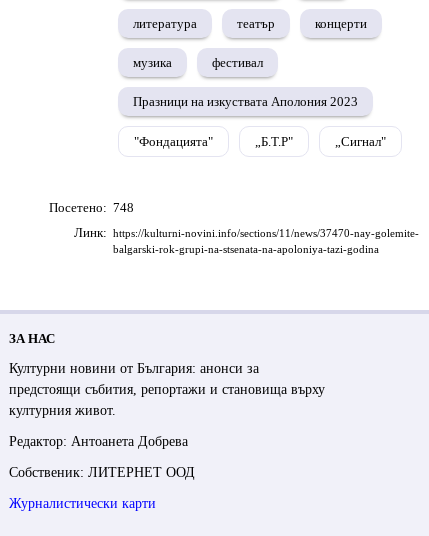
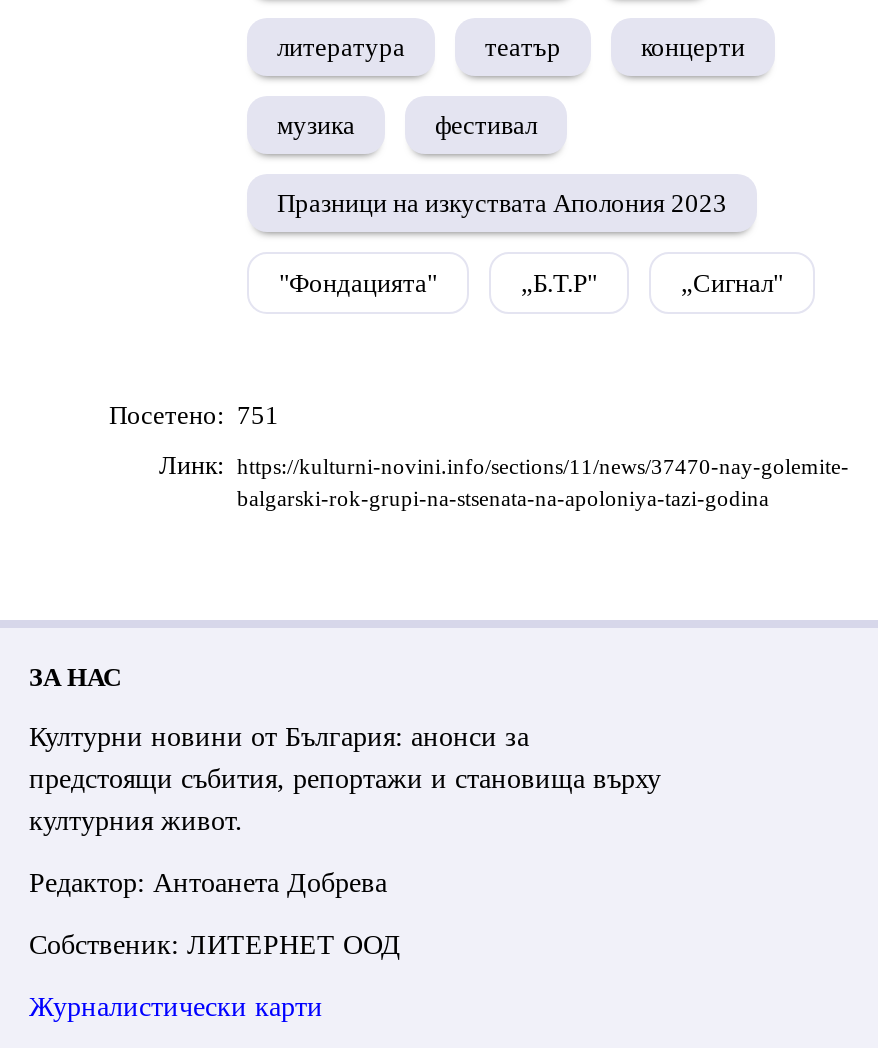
- Посетено: 748
+ Посетено: 751
